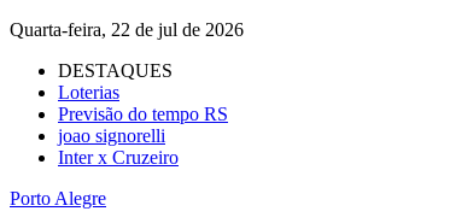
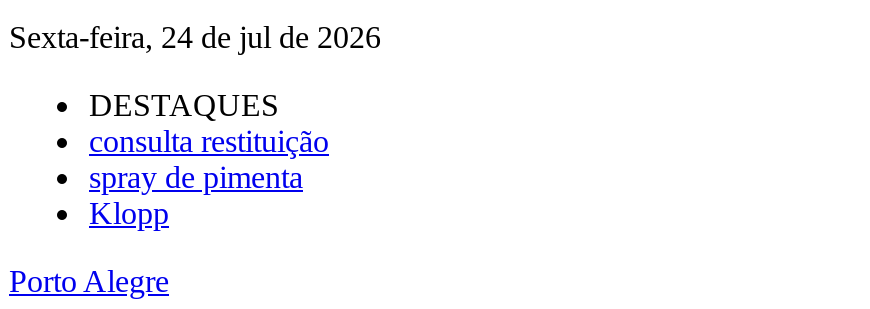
- Quarta-feira, 22 de jul de 2026
+ Sexta-feira, 24 de jul de 2026

- Loterias
- Previsão do tempo RS
- joao signorelli
- Inter x Cruzeiro
+ consulta restituição
+ spray de pimenta
+ Klopp
